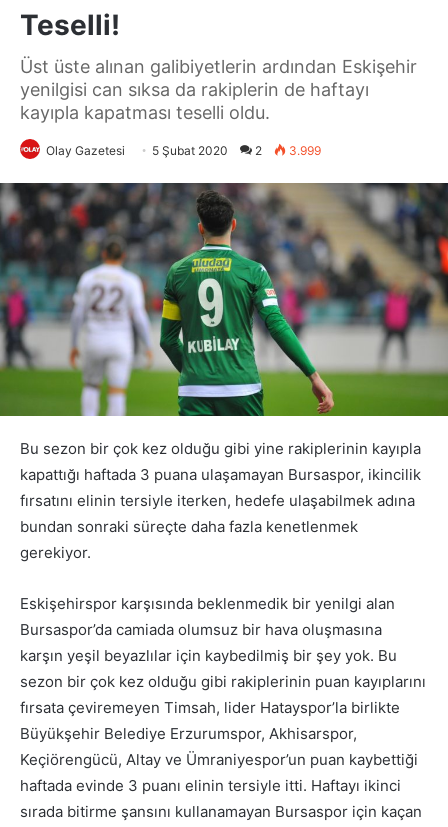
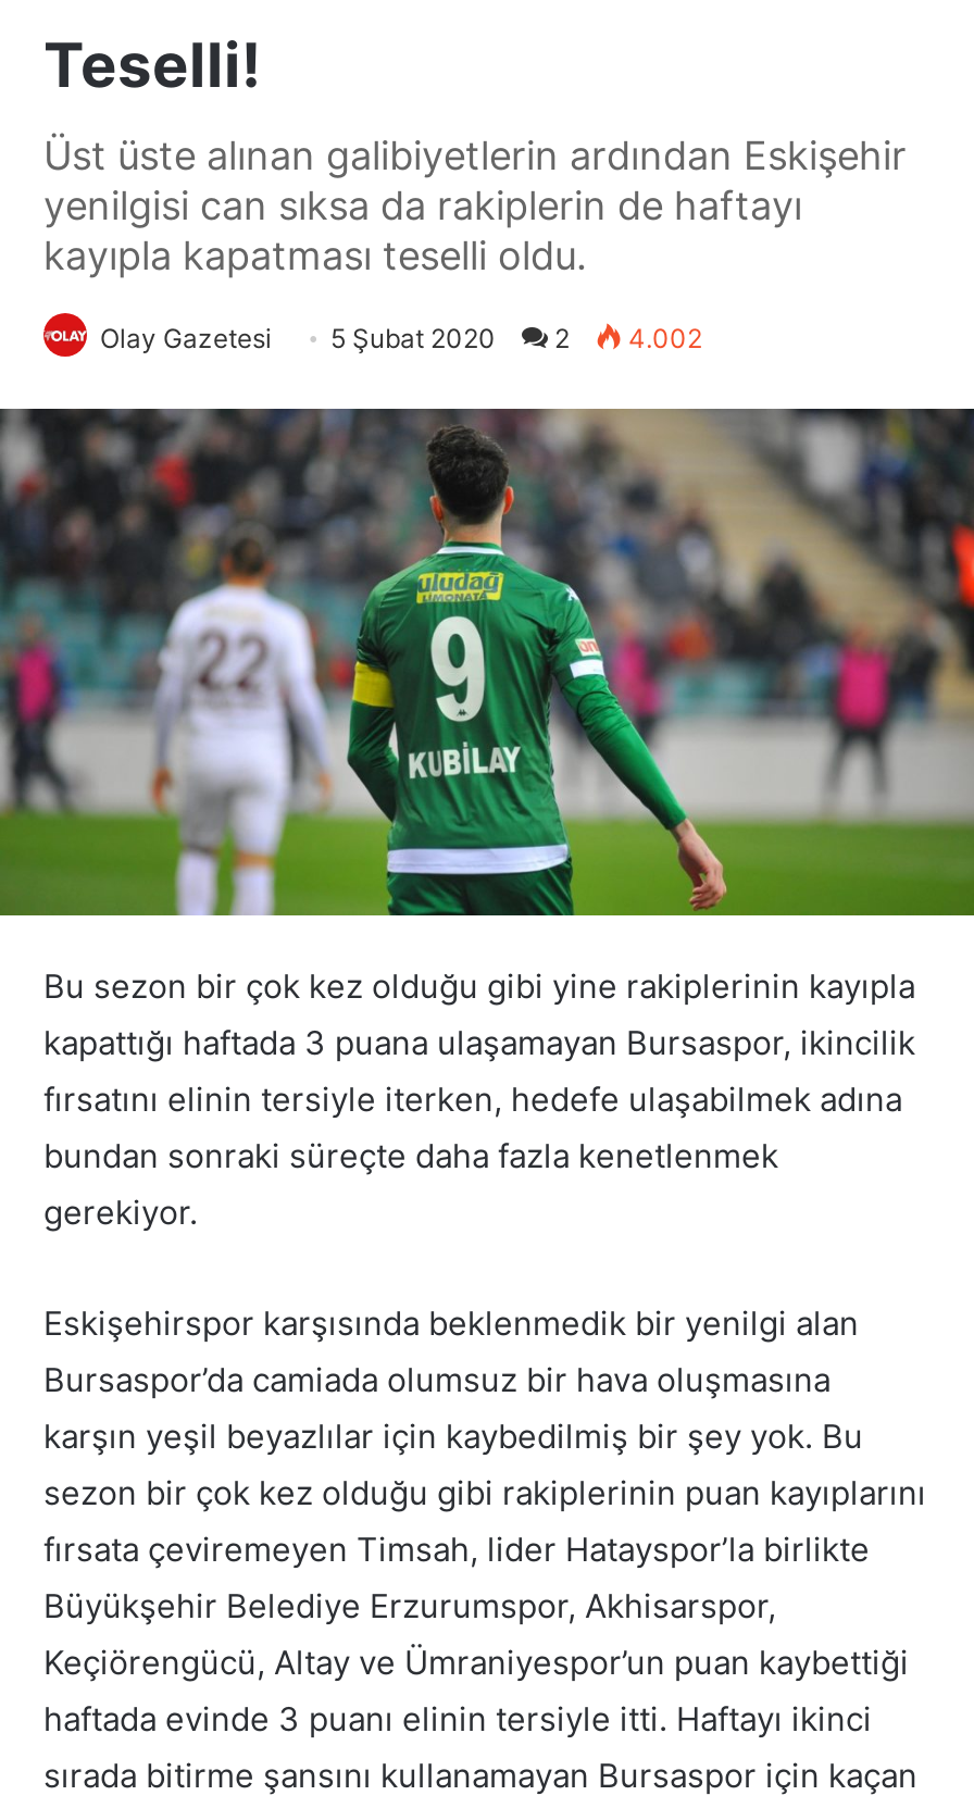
- Olay Gazetesi 5 Şubat 2020 2 3.999
+ Olay Gazetesi 5 Şubat 2020 2 4.002
